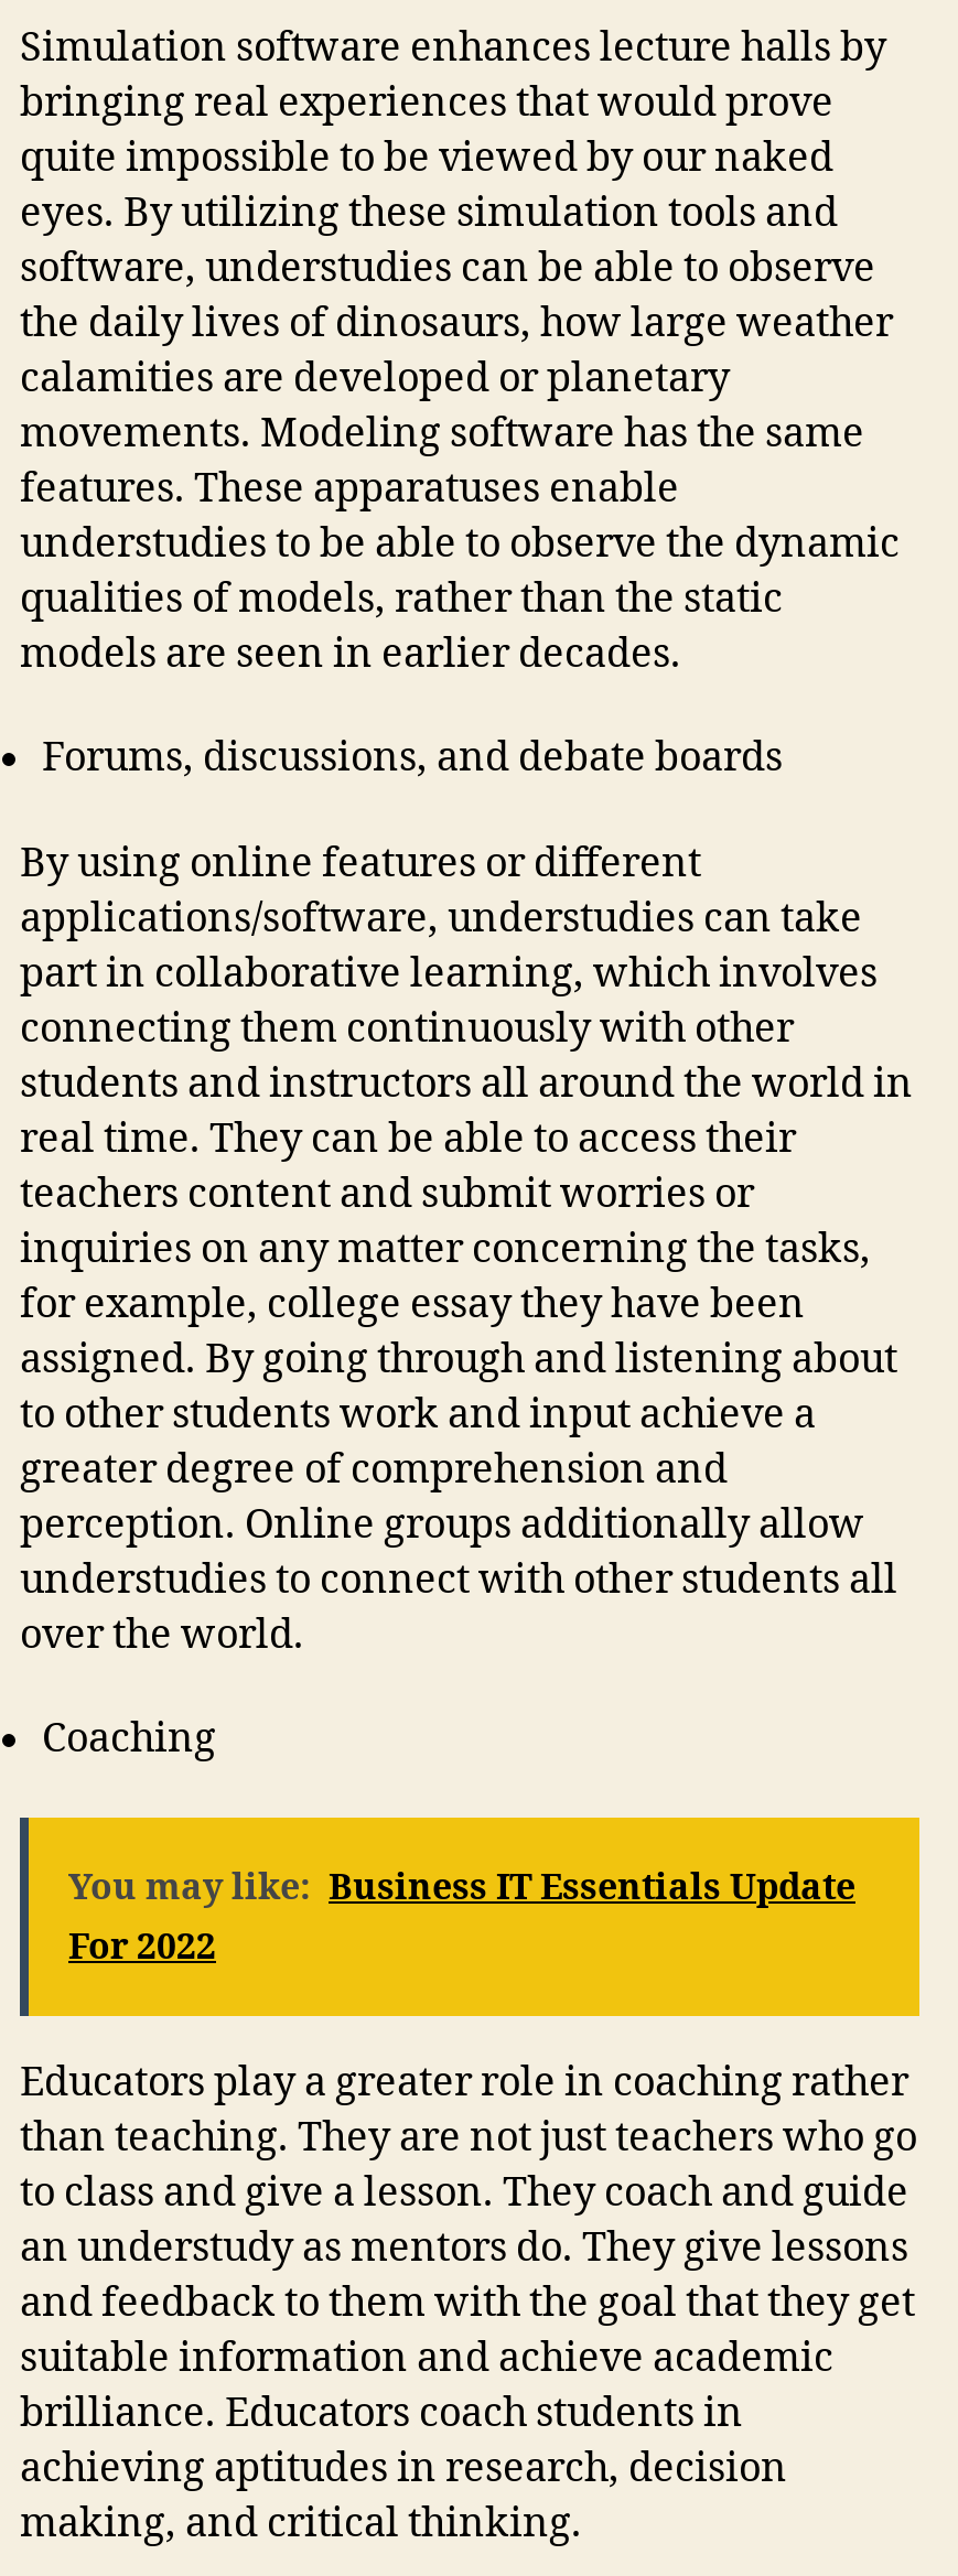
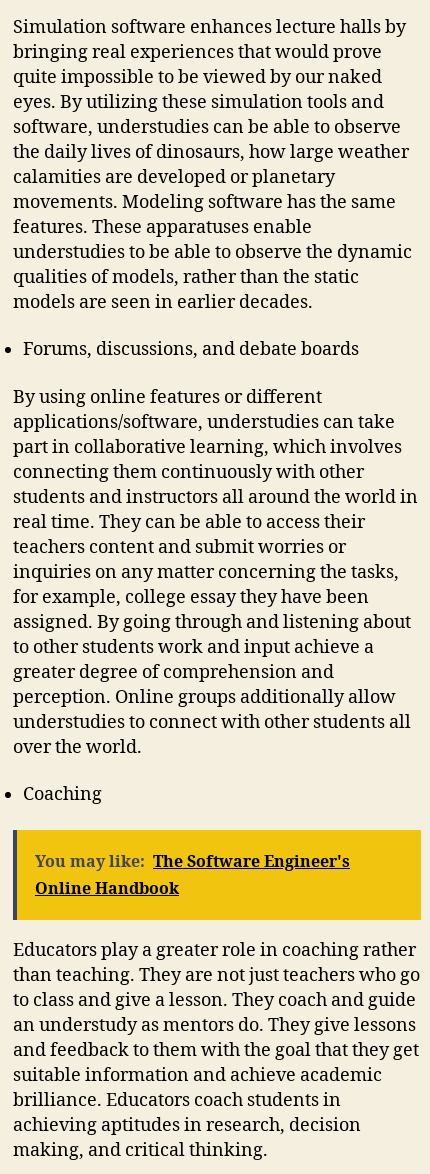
- You may like: Business IT Essentials Update
- For 2022
+ You may like: The Software Engineer's
+ Online Handbook
